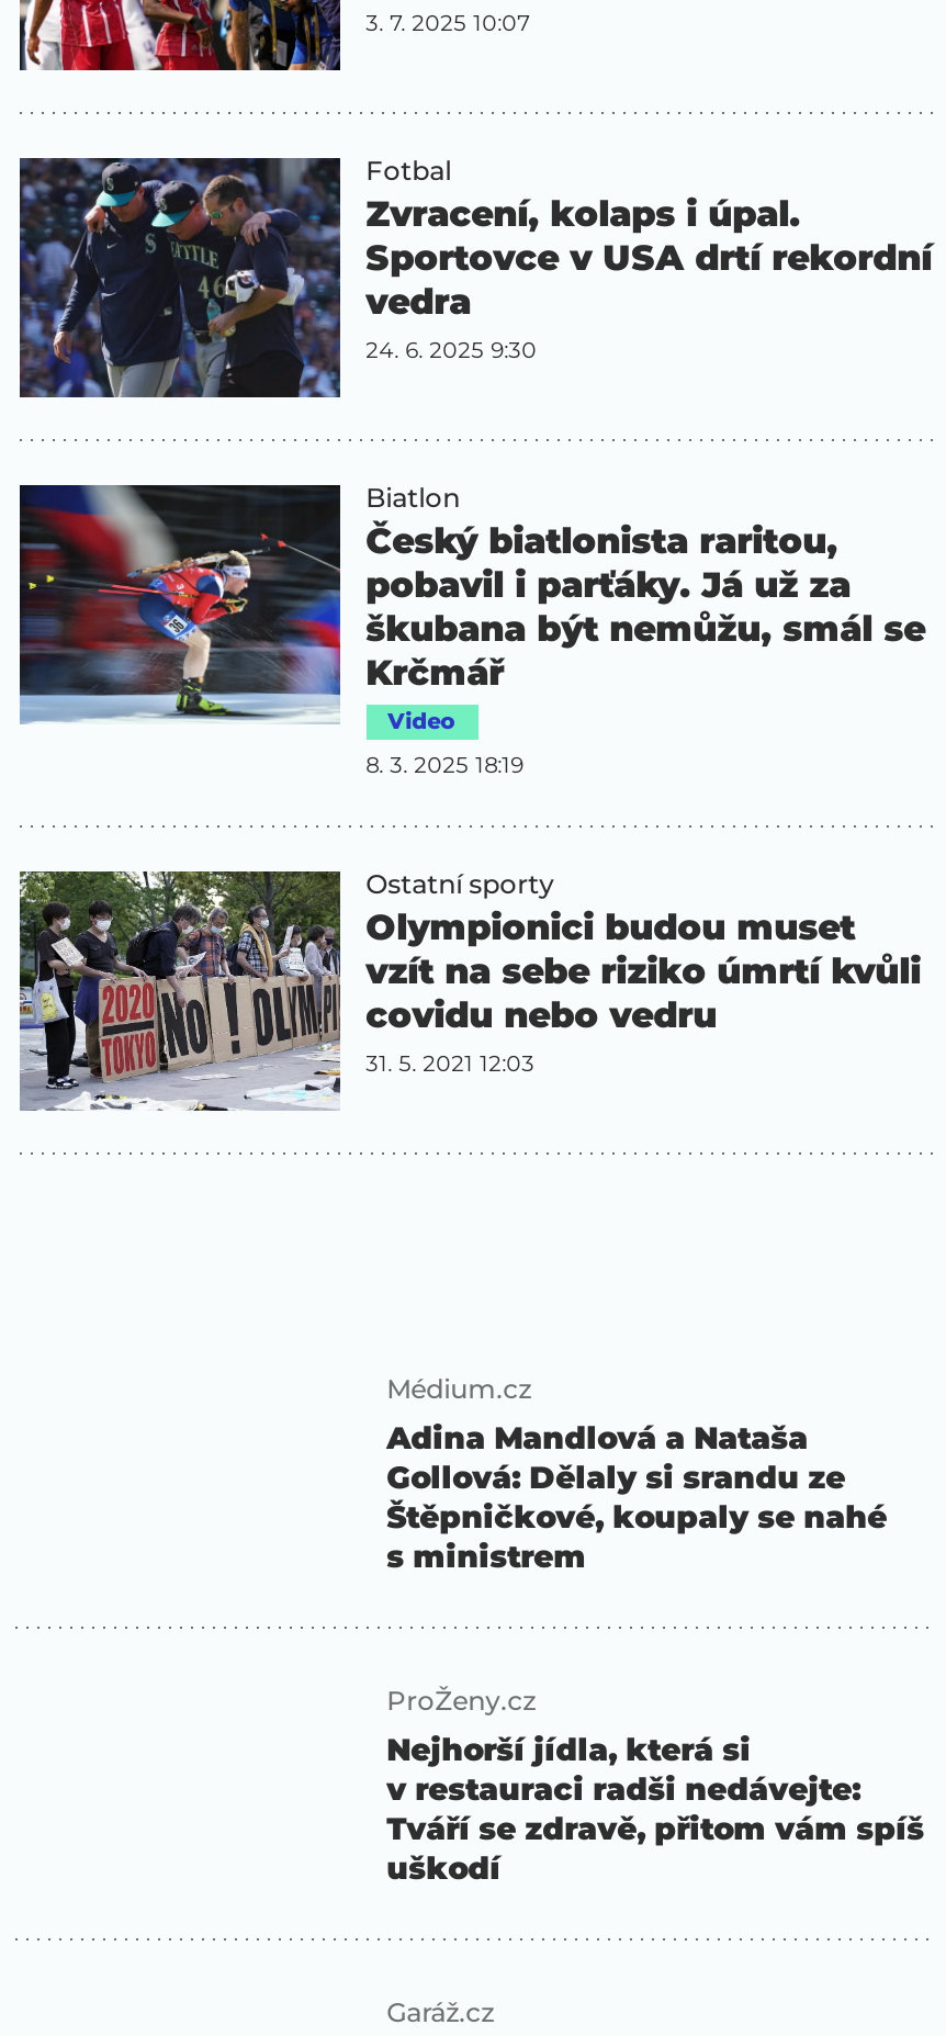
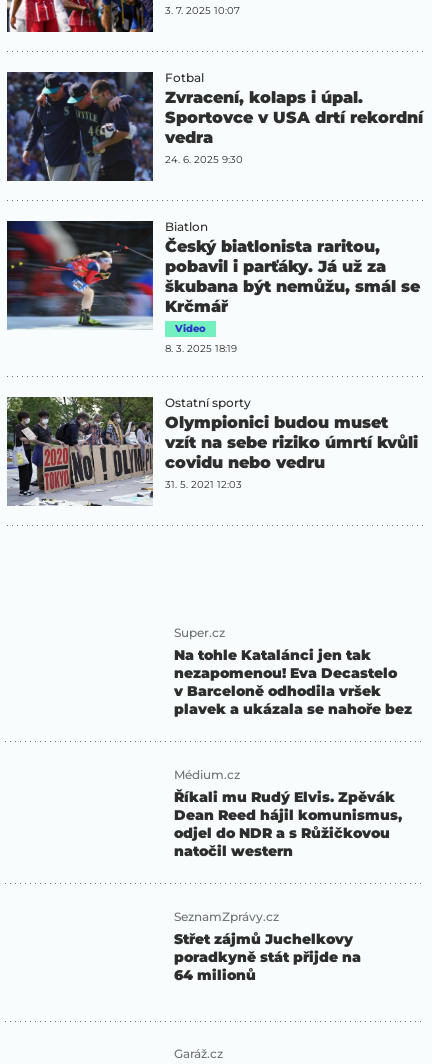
+ Super.cz
+ Na tohle Katalánci jen tak
+ nezapomenou! Eva Decastelo
+ v Barceloně odhodila vršek
+ plavek a ukázala se nahoře bez

- Adina Mandlová a Nataša
- Gollová: Dělaly si srandu ze
- Štěpničkové, koupaly se nahé
- s ministrem
+ Říkali mu Rudý Elvis. Zpěvák
+ Dean Reed hájil komunismus,
+ odjel do NDR a s Růžičkovou
+ natočil western

- ProŽeny.cz
- Nejhorší jídla, která si
- v restauraci radši nedávejte:
- Tváří se zdravě, přitom vám spíš
- uškodí
+ SeznamZprávy.cz
+ Střet zájmů Juchelkovy
+ poradkyně stát přijde na
+ 64 milionů
